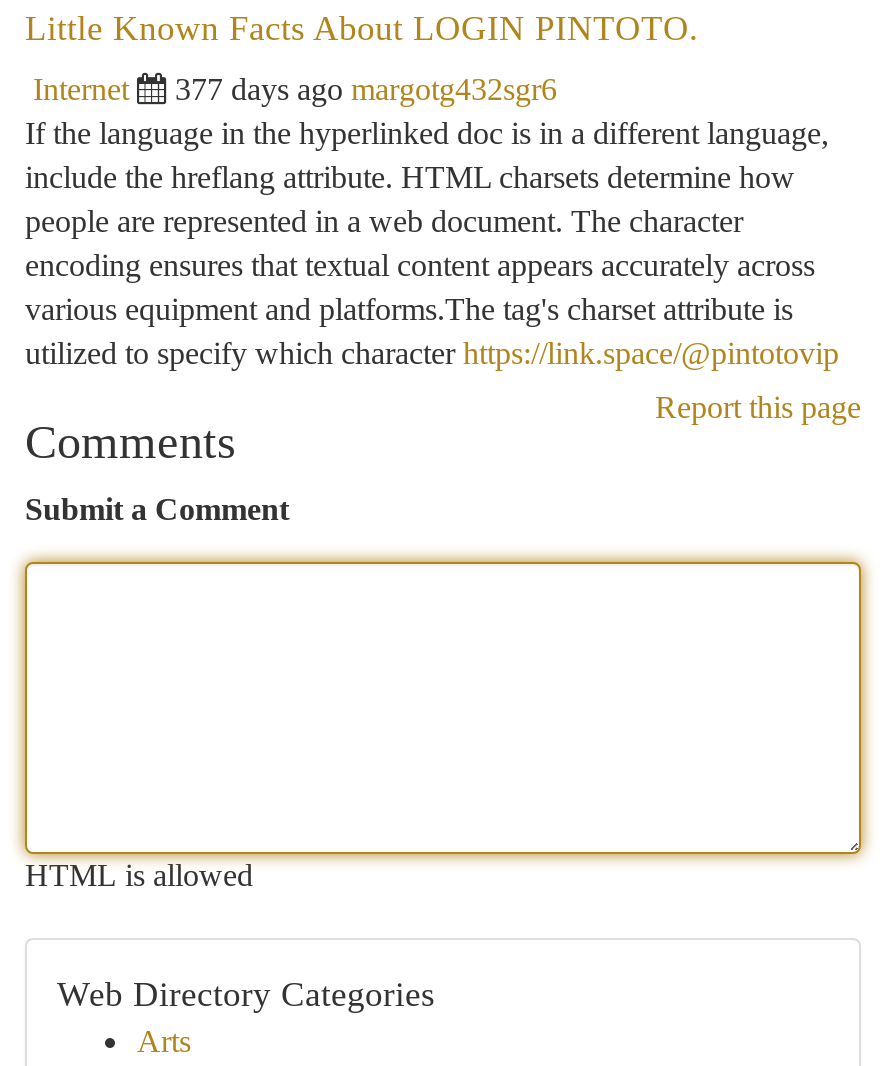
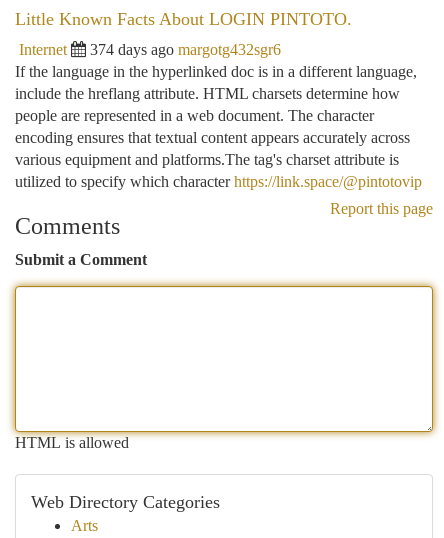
- 377 days ago margotg432sgr6
+ 374 days ago margotg432sgr6
